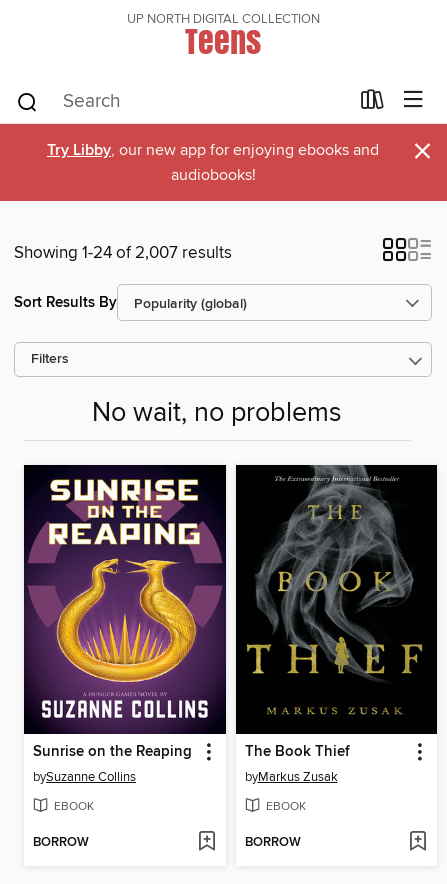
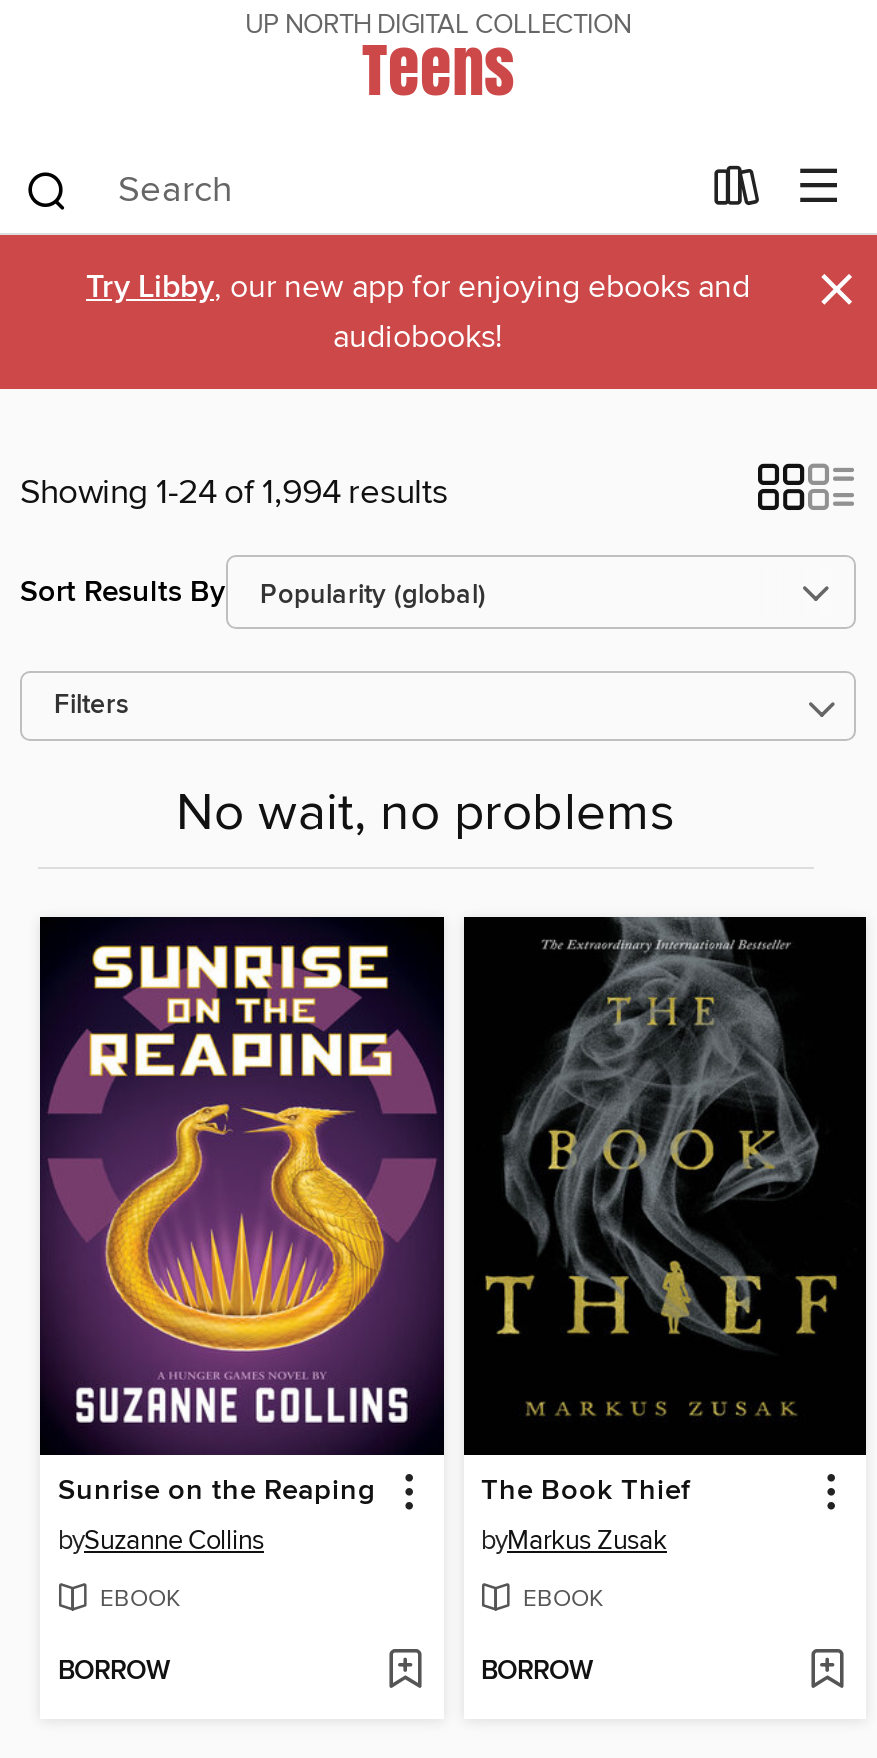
- Showing 1-24 of 2,007 results
+ Showing 1-24 of 1,994 results
